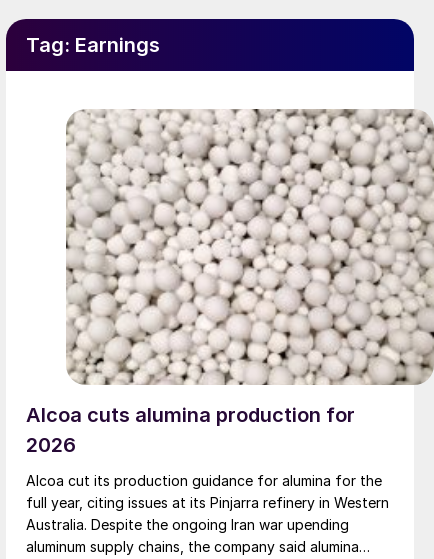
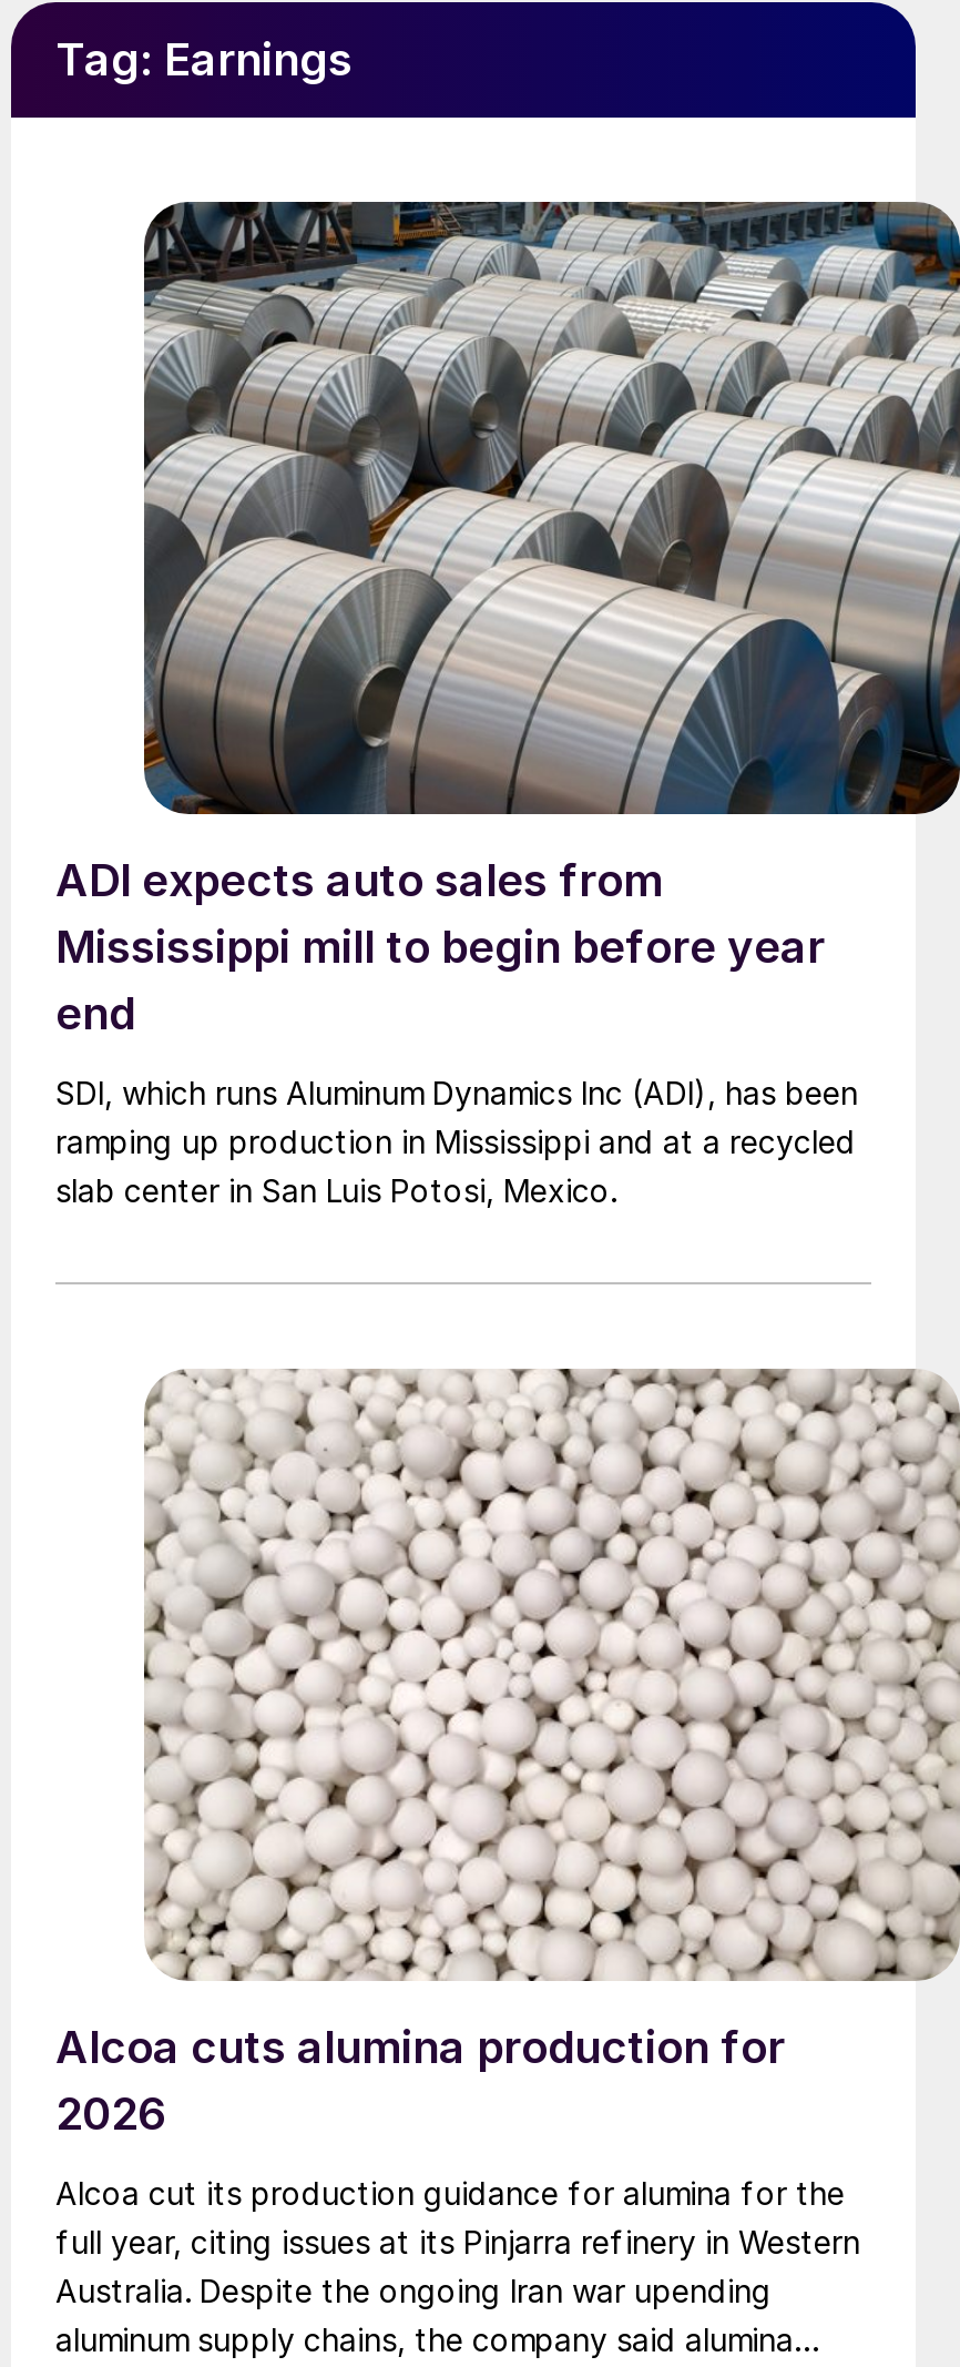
+ [image]
+ ADI expects auto sales from
+ Mississippi mill to begin before year
+ end
+ SDI, which runs Aluminum Dynamics Inc (ADI), has been
+ ramping up production in Mississippi and at a recycled
+ slab center in San Luis Potosi, Mexico.
